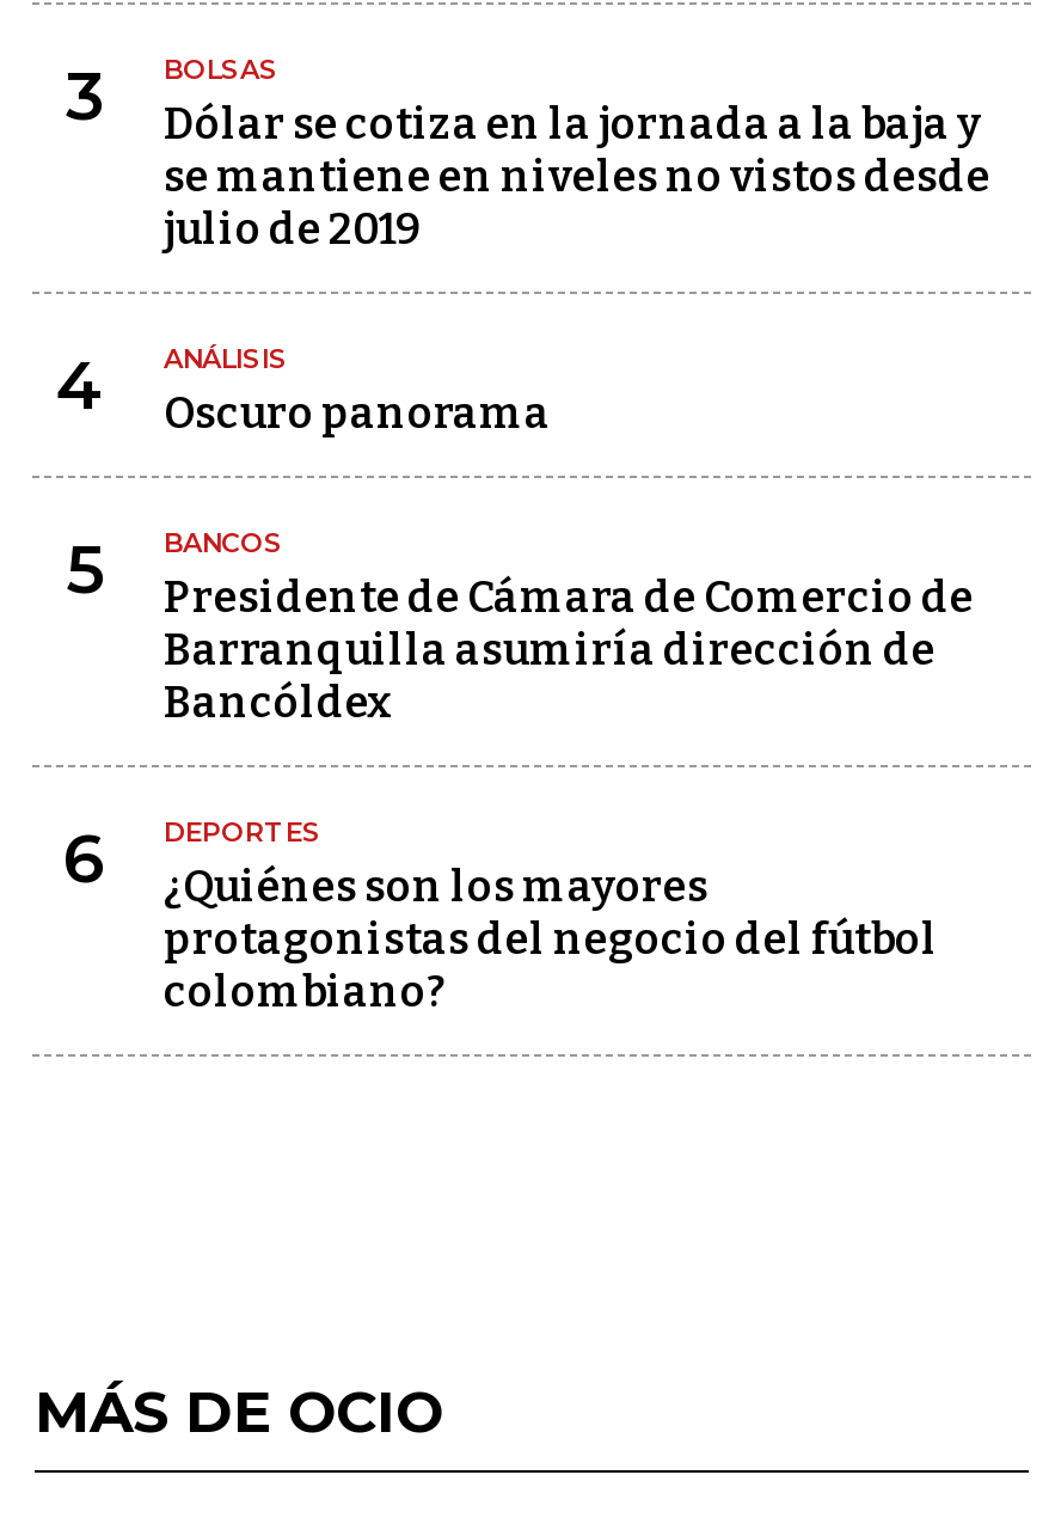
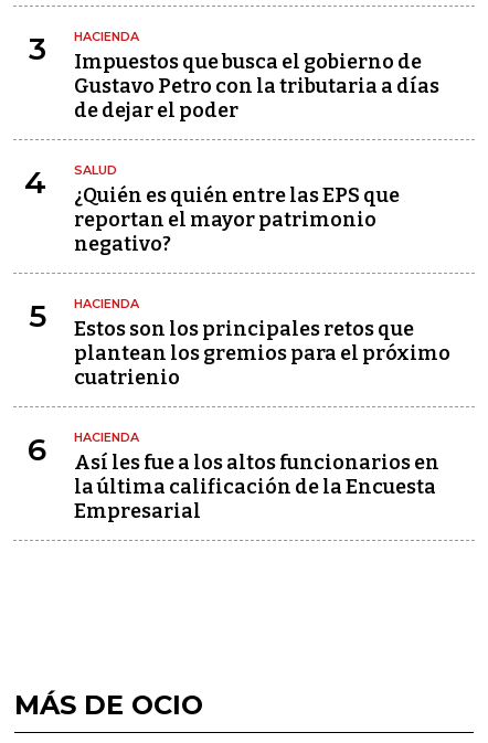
- BOLSAS
- Dólar se cotiza en la jornada a la baja y
- se mantiene en niveles no vistos desde
- julio de 2019
+ HACIENDA
+ Impuestos que busca el gobierno de
+ Gustavo Petro con la tributaria a días
+ de dejar el poder

- ANÁLISIS
- Oscuro panorama
+ SALUD
+ ¿Quién es quién entre las EPS que
+ reportan el mayor patrimonio
+ negativo?

- BANCOS
- Presidente de Cámara de Comercio de
- Barranquilla asumiría dirección de
- Bancóldex
+ HACIENDA
+ Estos son los principales retos que
+ plantean los gremios para el próximo
+ cuatrienio

- DEPORTES
- ¿Quiénes son los mayores
- protagonistas del negocio del fútbol
- colombiano?
+ HACIENDA
+ Así les fue a los altos funcionarios en
+ la última calificación de la Encuesta
+ Empresarial
